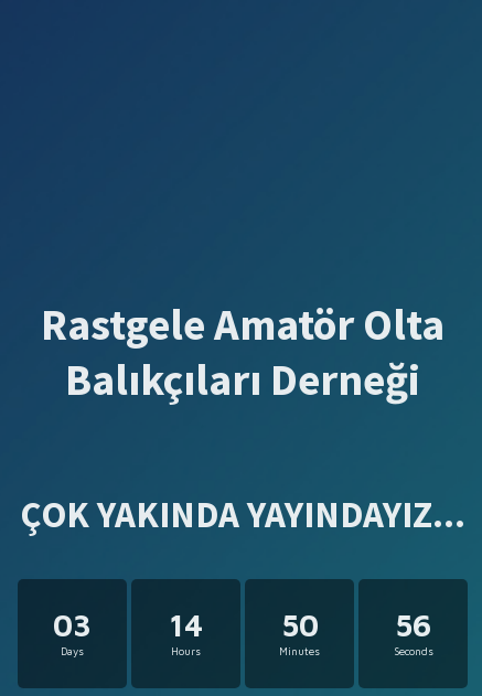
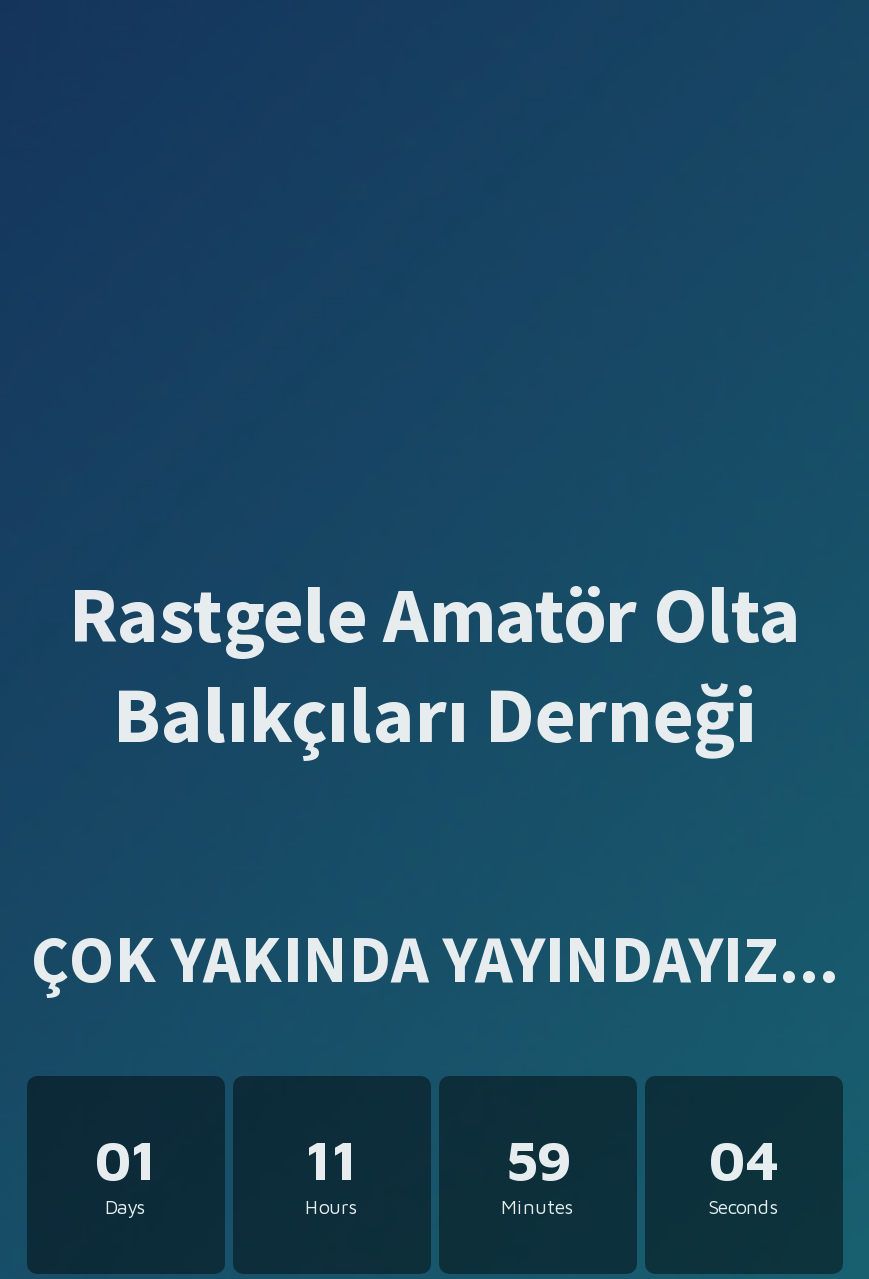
- 03
+ 01

- 14
+ 11

- 50
+ 59

- 56
+ 04
